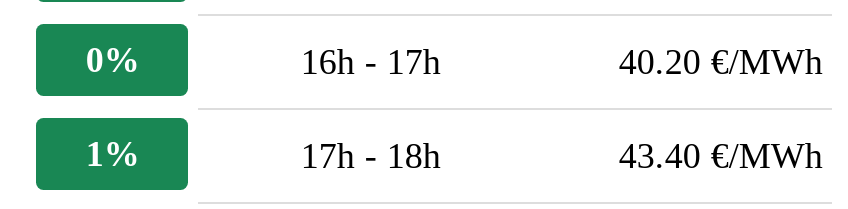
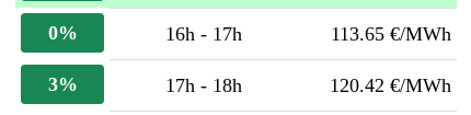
- 40.20 €/MWh
+ 113.65 €/MWh

- 1%
+ 3%

- 43.40 €/MWh
+ 120.42 €/MWh
